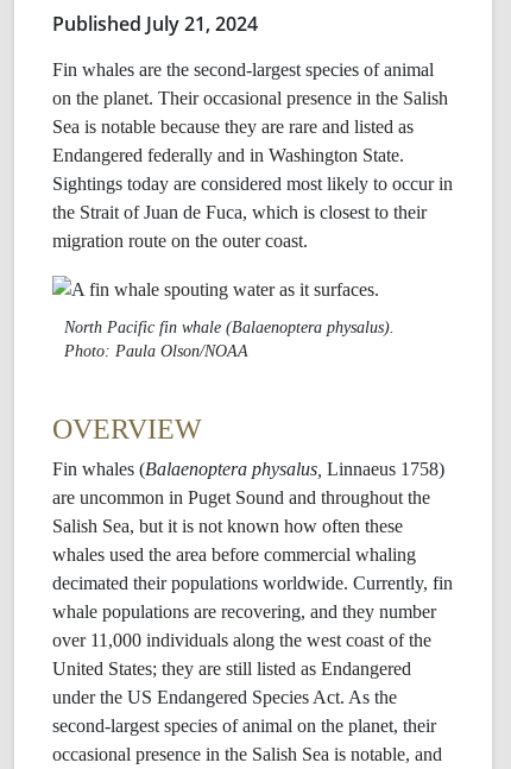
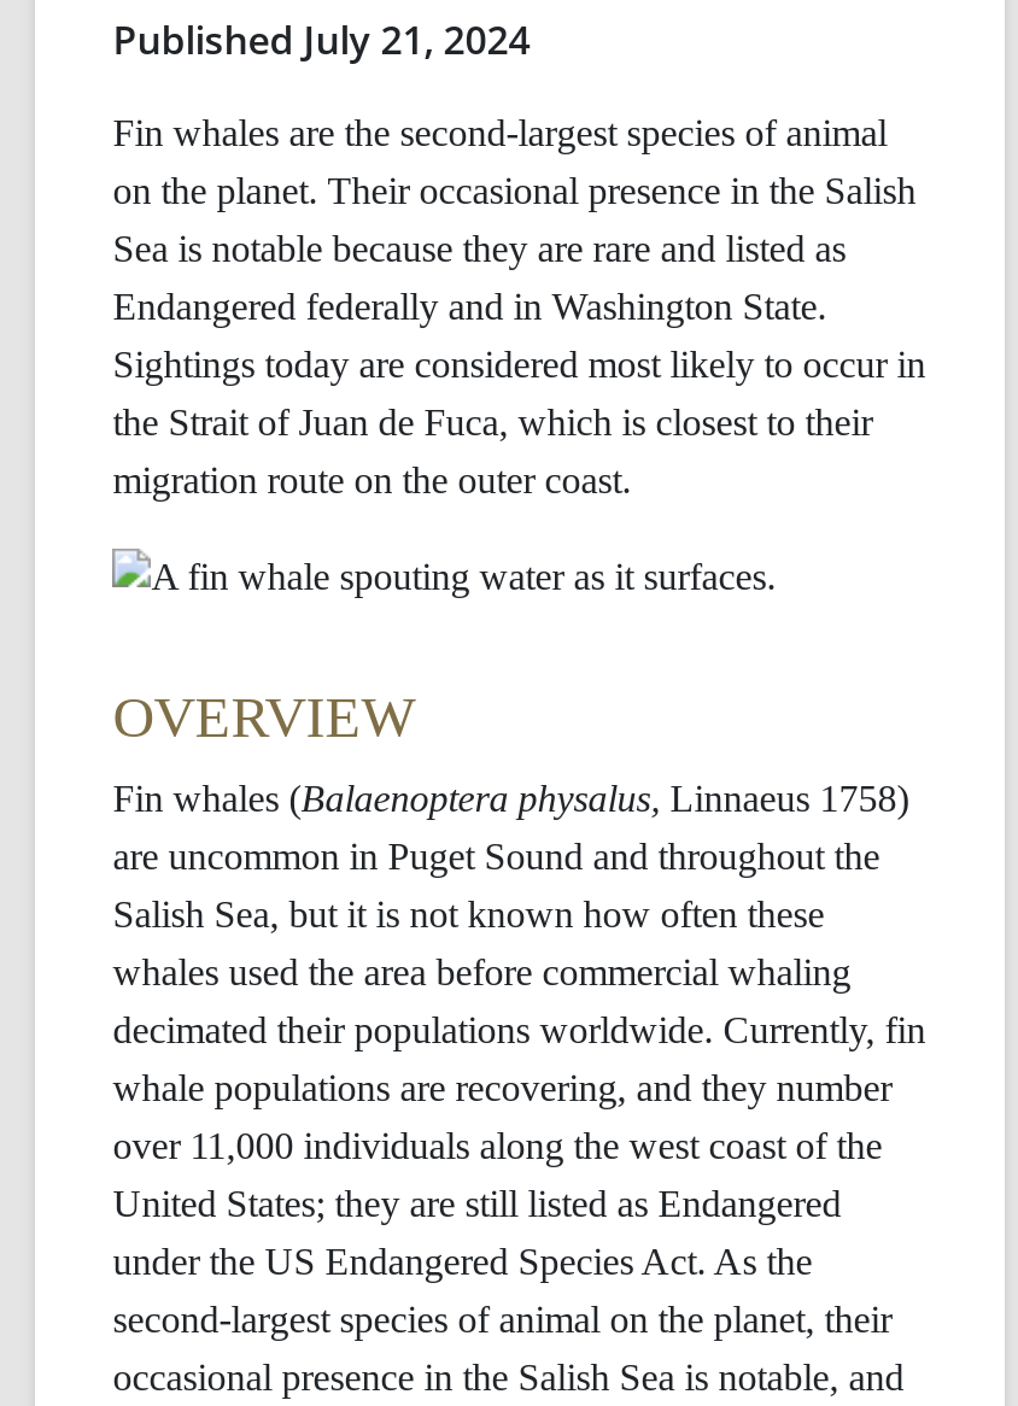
- North Pacific fin whale (Balaenoptera physalus).
- Photo: Paula Olson/NOAA
